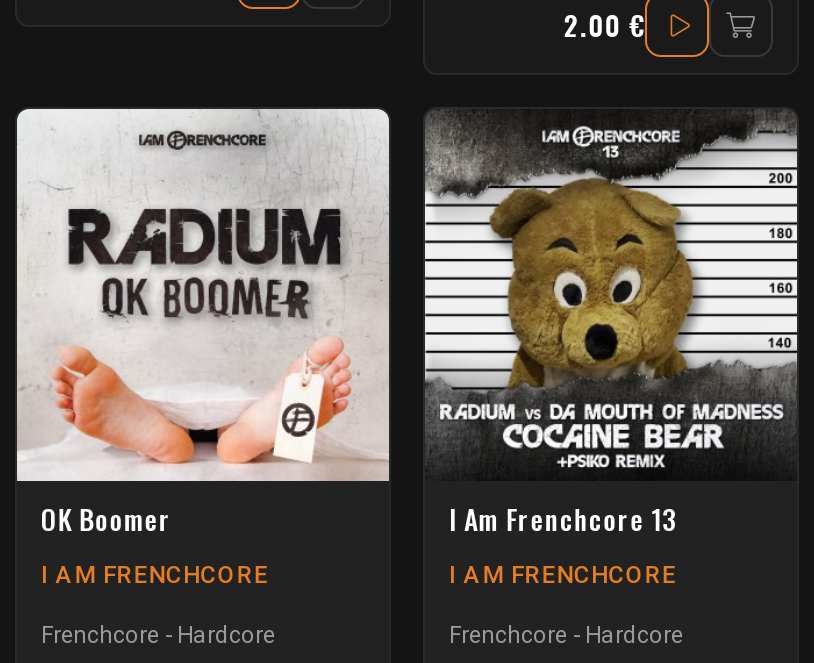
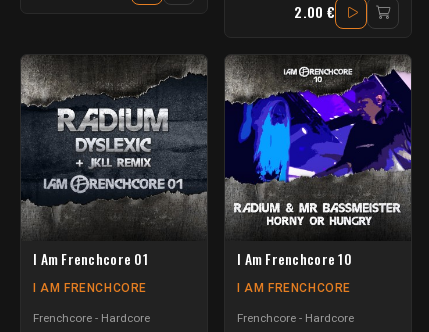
- [image]
- OK Boomer
+ [image]
+ I Am Frenchcore 01

- [image]
- I Am Frenchcore 13
+ [image]
+ I Am Frenchcore 10
